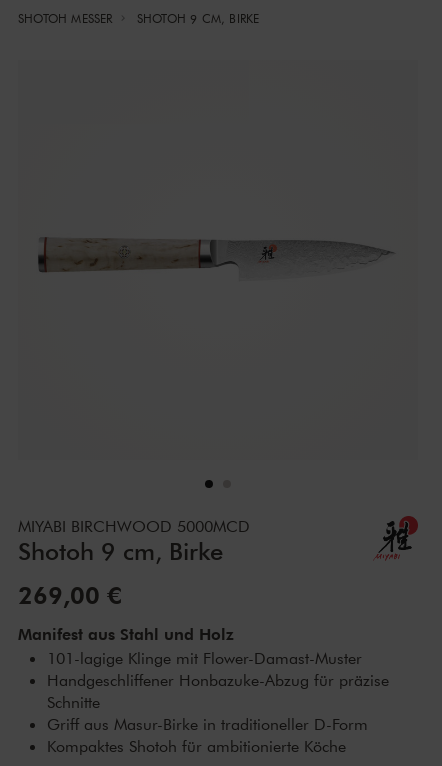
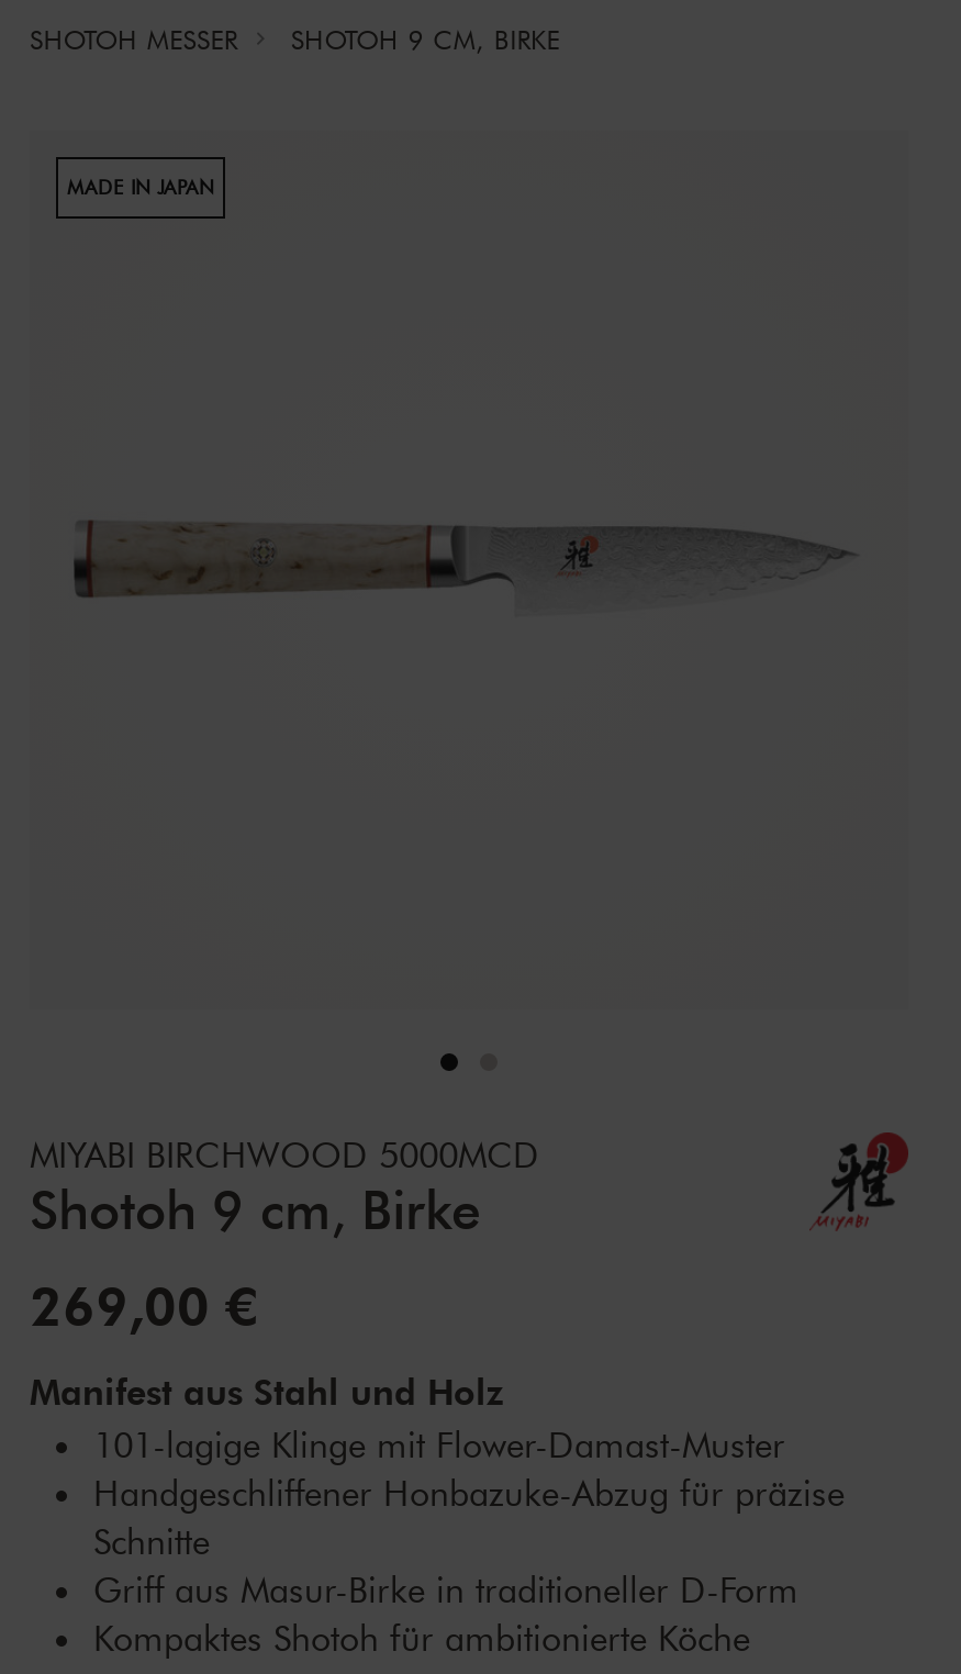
+ MADE IN JAPAN
